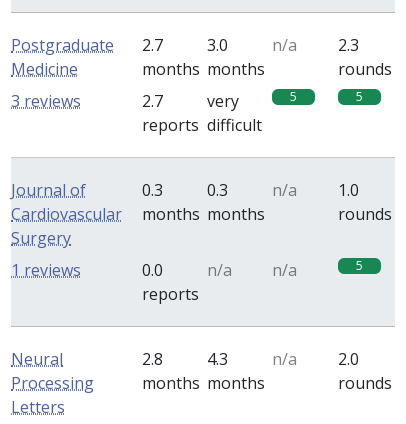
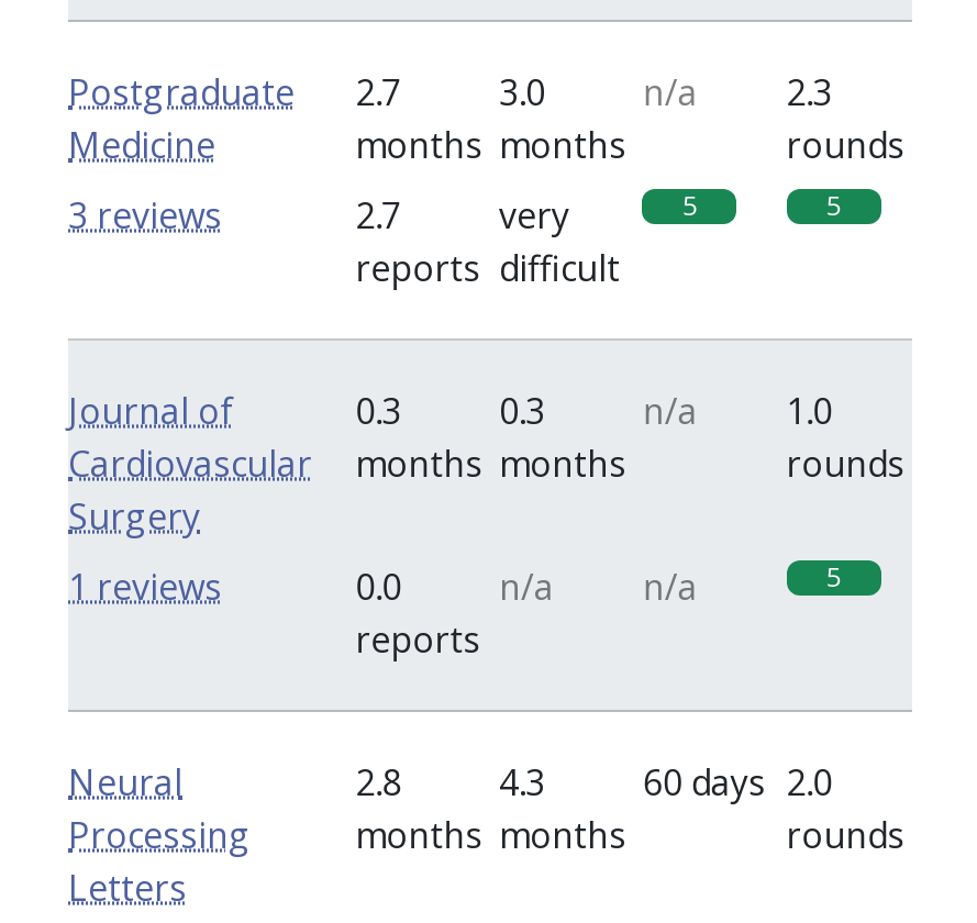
- n/a
- 2.0
+ 60 days 2.0
